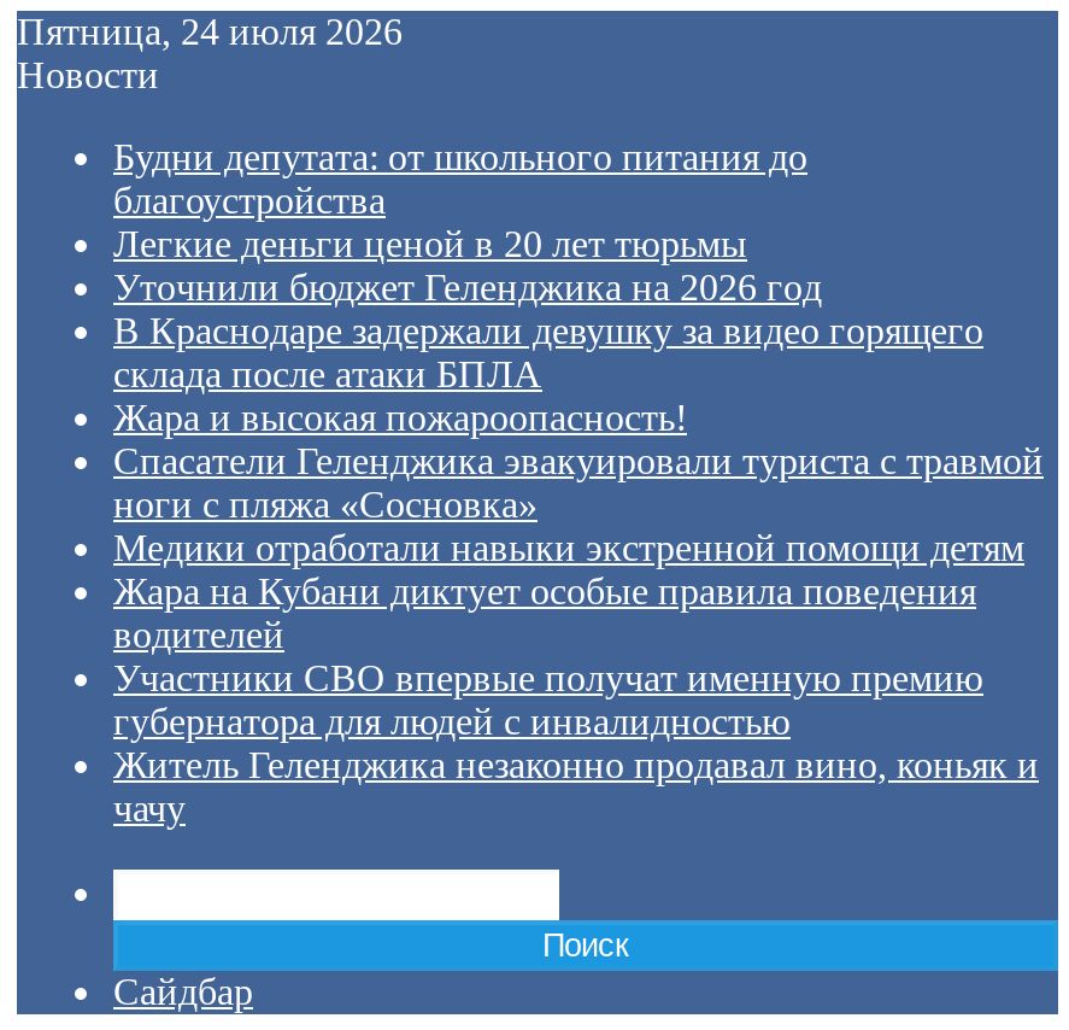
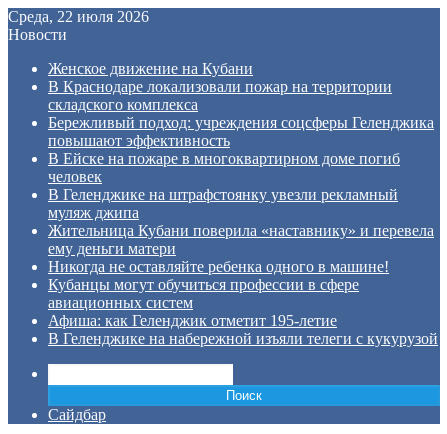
- Пятница, 24 июля 2026
+ Среда, 22 июля 2026

- Будни депутата: от школьного питания до
- благоустройства
- Легкие деньги ценой в 20 лет тюрьмы
- Уточнили бюджет Геленджика на 2026 год
- В Краснодаре задержали девушку за видео горящего
- склада после атаки БПЛА
- Жара и высокая пожароопасность!
- Спасатели Геленджика эвакуировали туриста с травмой
- ноги с пляжа «Сосновка»
- Медики отработали навыки экстренной помощи детям
- Жара на Кубани диктует особые правила поведения
- водителей
- Участники СВО впервые получат именную премию
- губернатора для людей с инвалидностью
- Житель Геленджика незаконно продавал вино, коньяк и
- чачу
+ Женское движение на Кубани
+ В Краснодаре локализовали пожар на территории
+ складского комплекса
+ Бережливый подход: учреждения соцсферы Геленджика
+ повышают эффективность
+ В Ейске на пожаре в многоквартирном доме погиб
+ человек
+ В Геленджике на штрафстоянку увезли рекламный
+ муляж джипа
+ Жительница Кубани поверила «наставнику» и перевела
+ ему деньги матери
+ Никогда не оставляйте ребенка одного в машине!
+ Кубанцы могут обучиться профессии в сфере
+ авиационных систем
+ Афиша: как Геленджик отметит 195-летие
+ В Геленджике на набережной изъяли телеги с кукурузой
